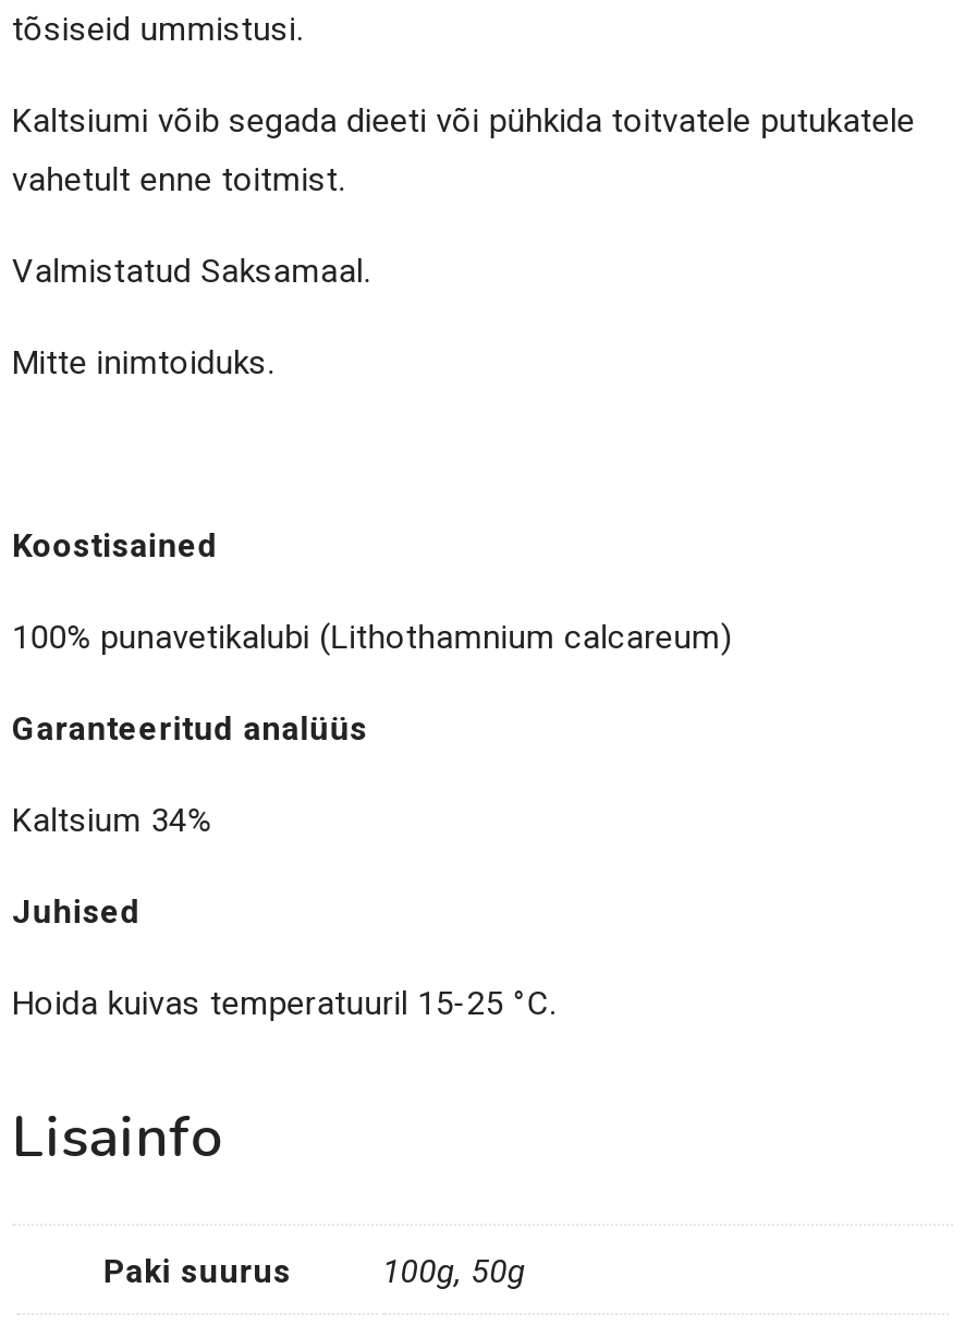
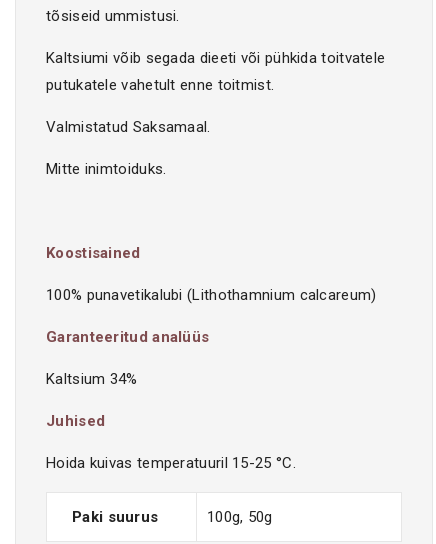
- Lisainfo
